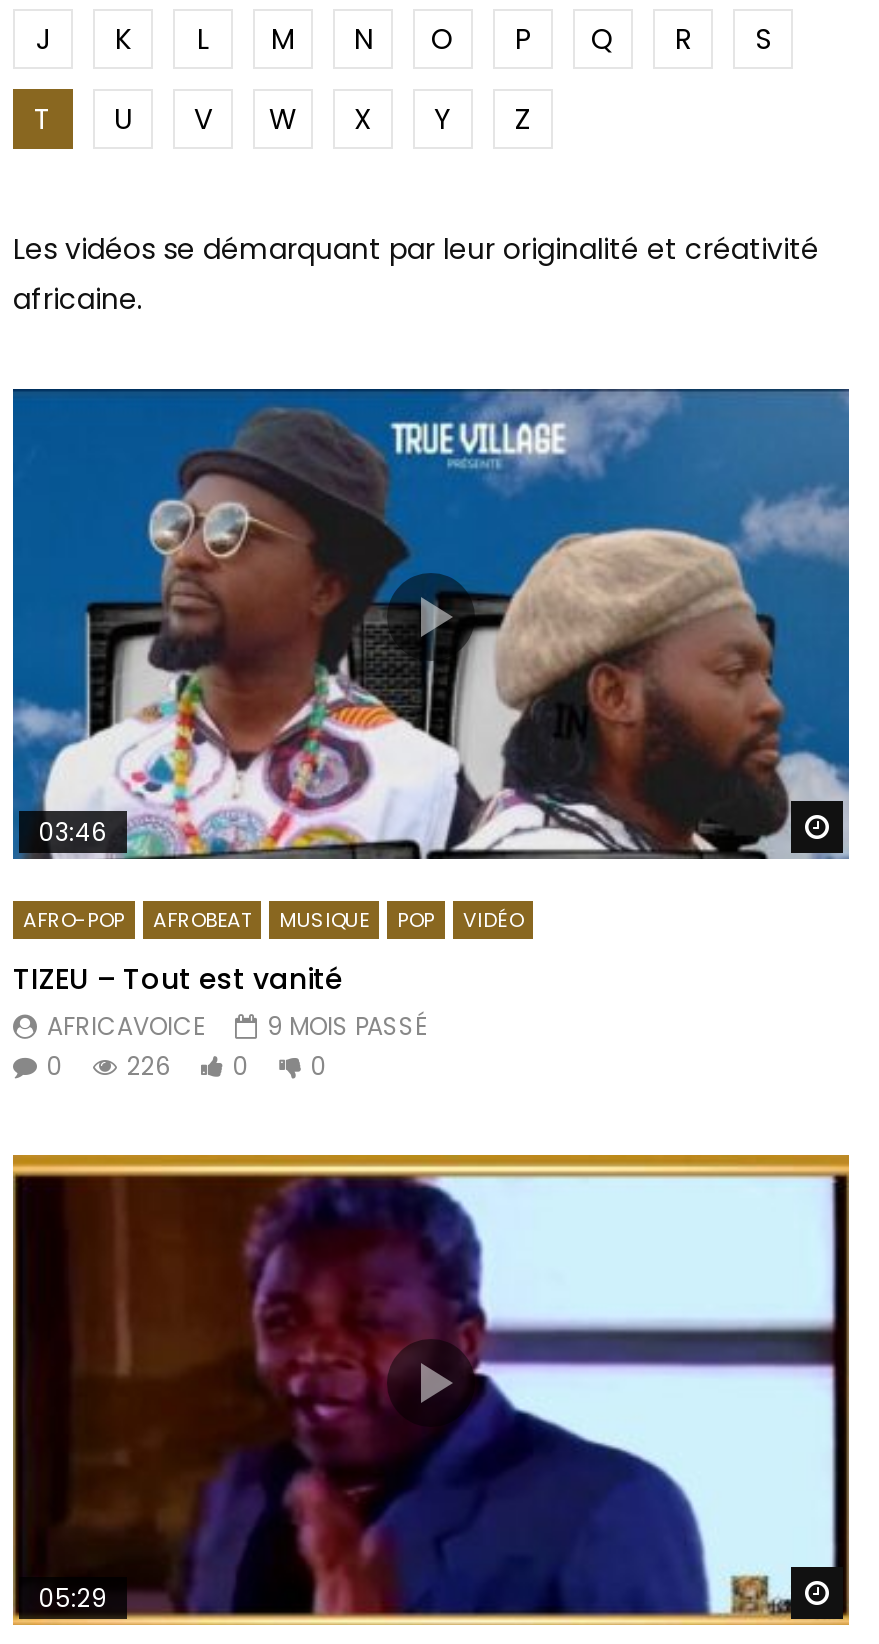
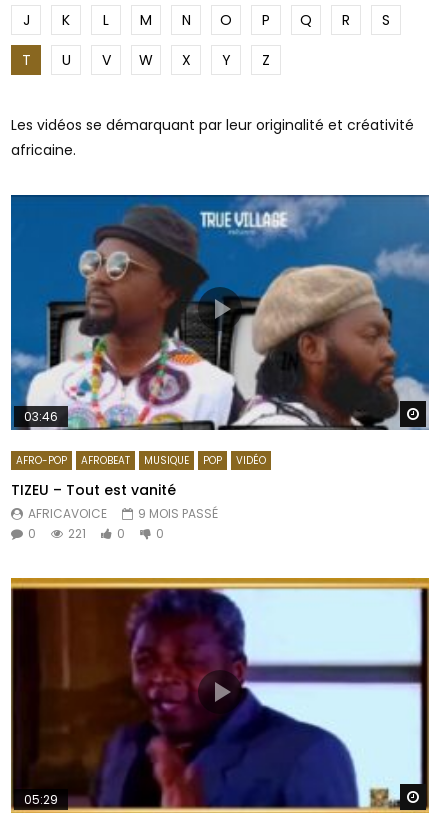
- 0 226 0 0
+ 0 221 0 0
